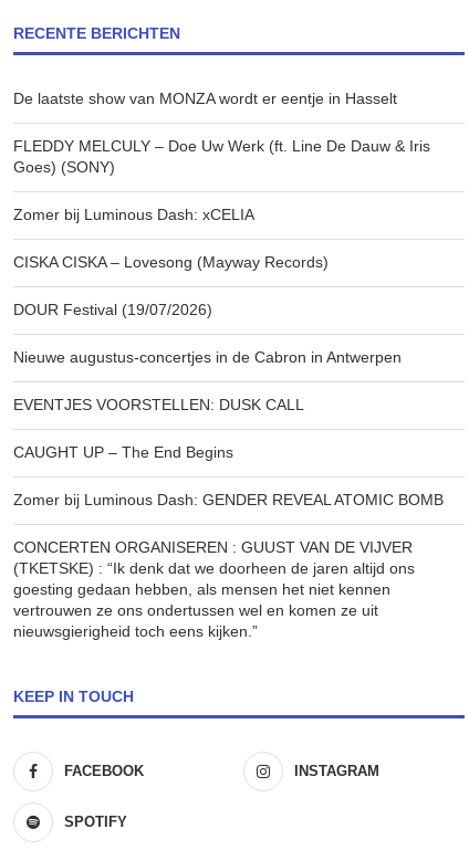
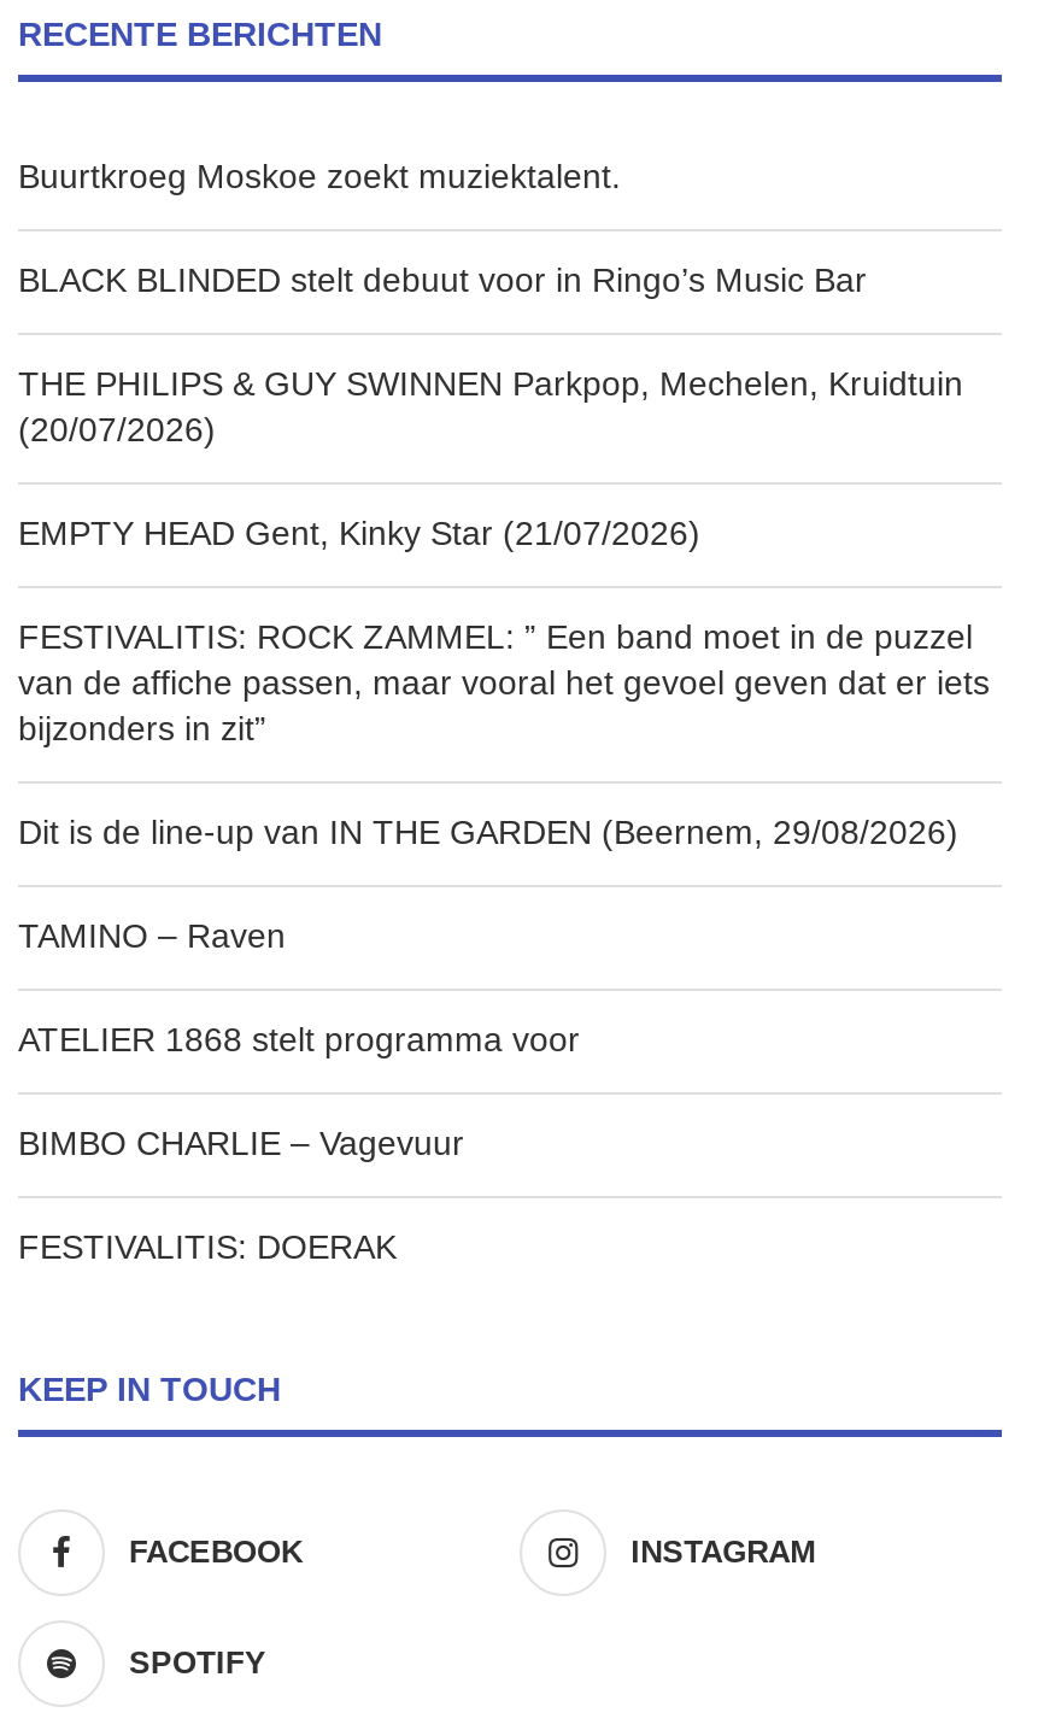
- De laatste show van MONZA wordt er eentje in Hasselt
+ Buurtkroeg Moskoe zoekt muziektalent.

- FLEDDY MELCULY – Doe Uw Werk (ft. Line De Dauw & Iris
- Goes) (SONY)
+ BLACK BLINDED stelt debuut voor in Ringo’s Music Bar

- Zomer bij Luminous Dash: xCELIA
+ THE PHILIPS & GUY SWINNEN Parkpop, Mechelen, Kruidtuin
+ (20/07/2026)

- CISKA CISKA – Lovesong (Mayway Records)
+ EMPTY HEAD Gent, Kinky Star (21/07/2026)

- DOUR Festival (19/07/2026)
+ FESTIVALITIS: ROCK ZAMMEL: ” Een band moet in de puzzel
+ van de affiche passen, maar vooral het gevoel geven dat er iets
+ bijzonders in zit”

- Nieuwe augustus-concertjes in de Cabron in Antwerpen
+ Dit is de line-up van IN THE GARDEN (Beernem, 29/08/2026)

- EVENTJES VOORSTELLEN: DUSK CALL
+ TAMINO – Raven

- CAUGHT UP – The End Begins
+ ATELIER 1868 stelt programma voor

- Zomer bij Luminous Dash: GENDER REVEAL ATOMIC BOMB
+ BIMBO CHARLIE – Vagevuur

- CONCERTEN ORGANISEREN : GUUST VAN DE VIJVER
- (TKETSKE) : “Ik denk dat we doorheen de jaren altijd ons
- goesting gedaan hebben, als mensen het niet kennen
- vertrouwen ze ons ondertussen wel en komen ze uit
- nieuwsgierigheid toch eens kijken.”
+ FESTIVALITIS: DOERAK
